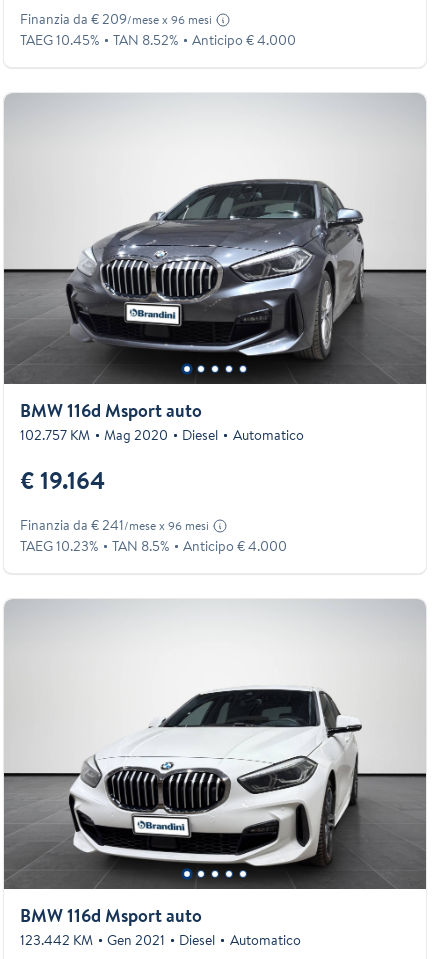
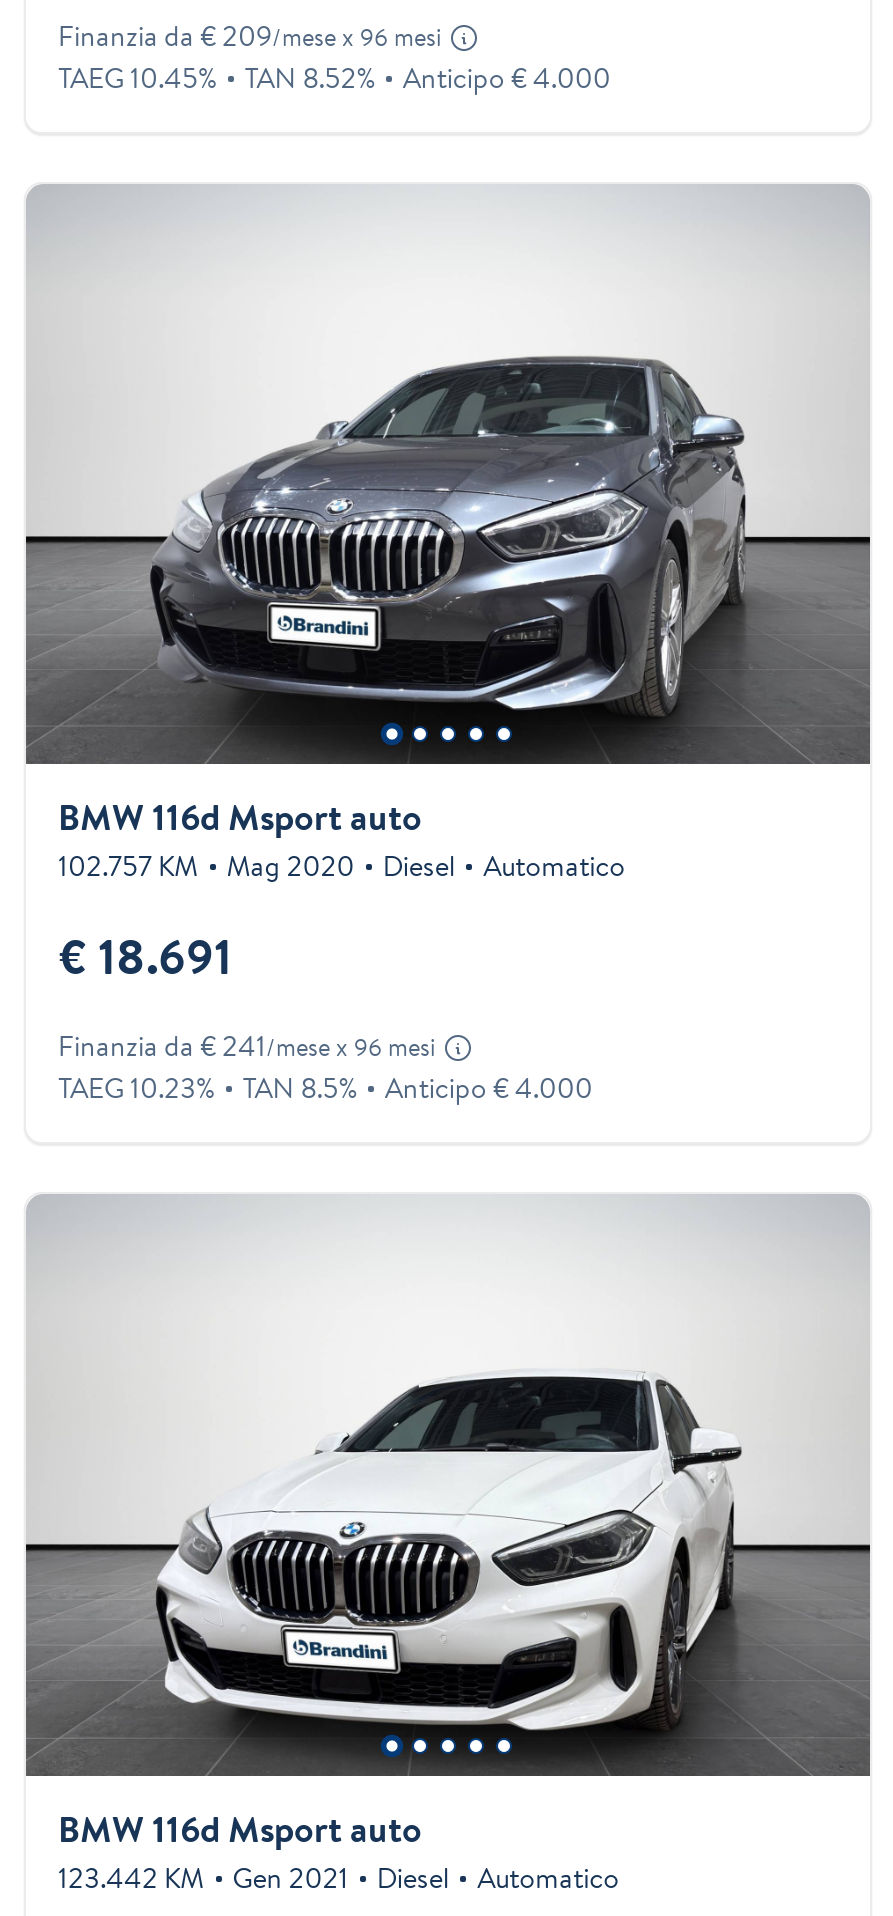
- € 19.164
+ € 18.691
